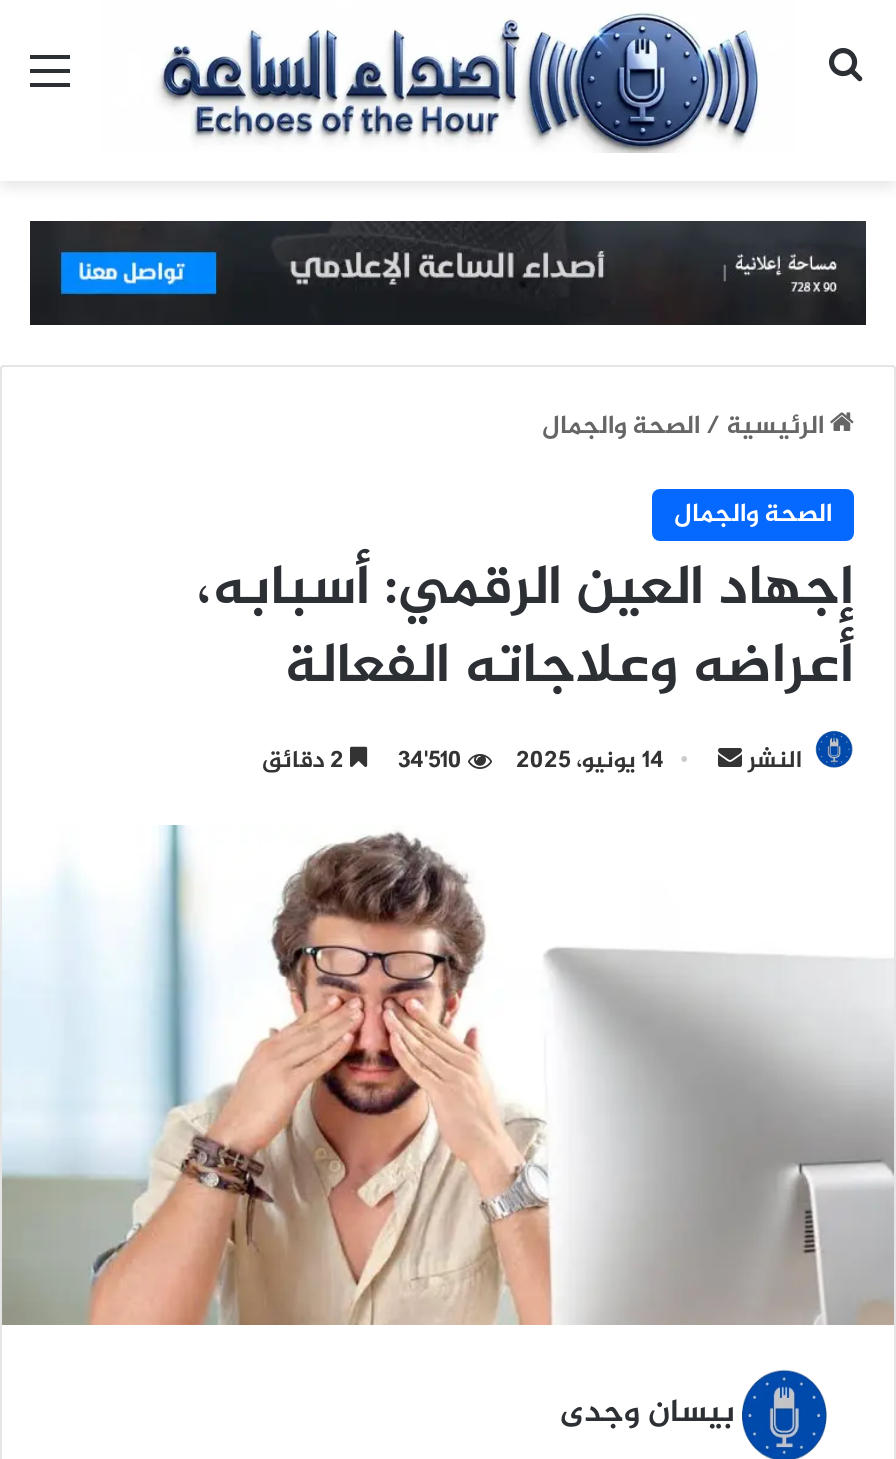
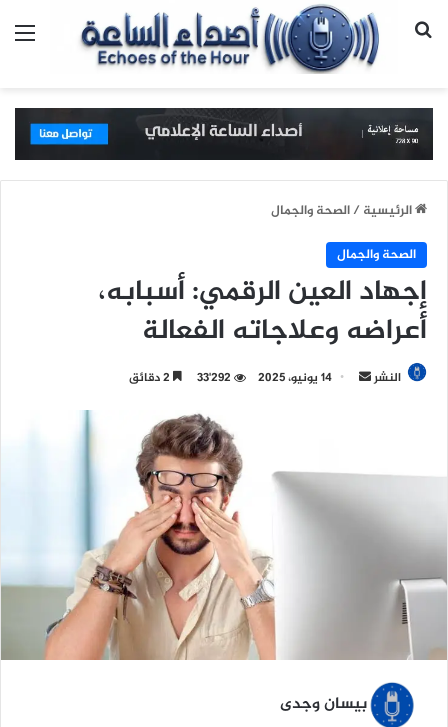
- 34٬510
+ 33٬292
